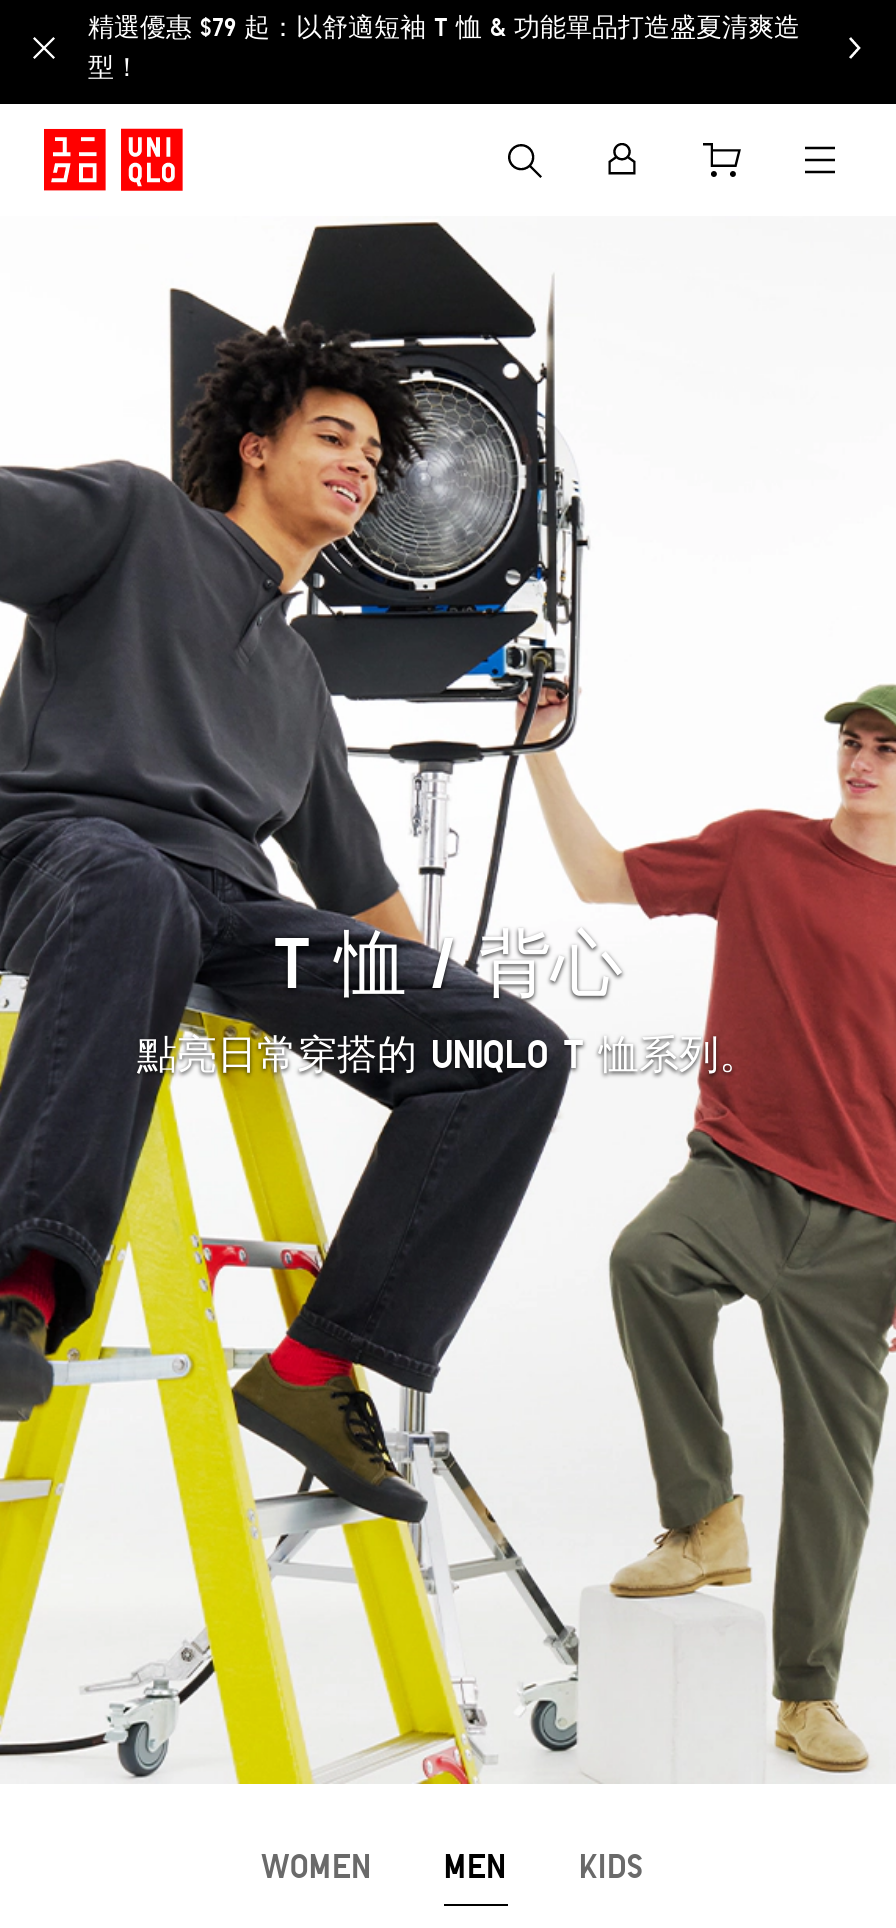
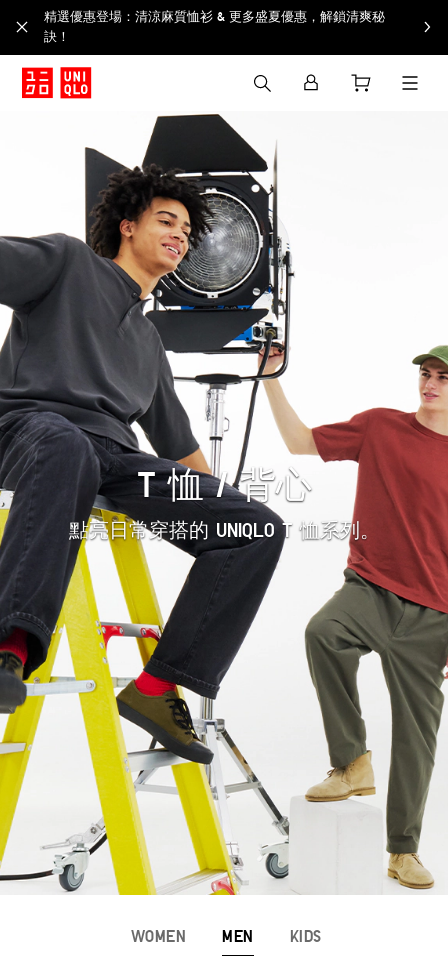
- 精選優惠 $79 起：以舒適短袖 T 恤 & 功能單品打造盛夏清爽造
- 型！
+ 精選優惠登場：清涼麻質恤衫 & 更多盛夏優惠，解鎖清爽秘
+ 訣！
